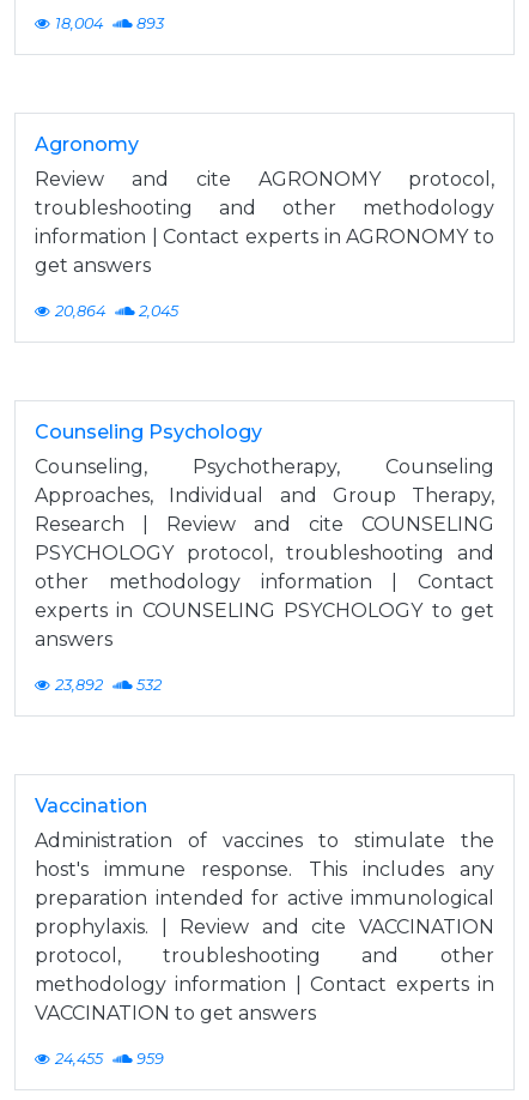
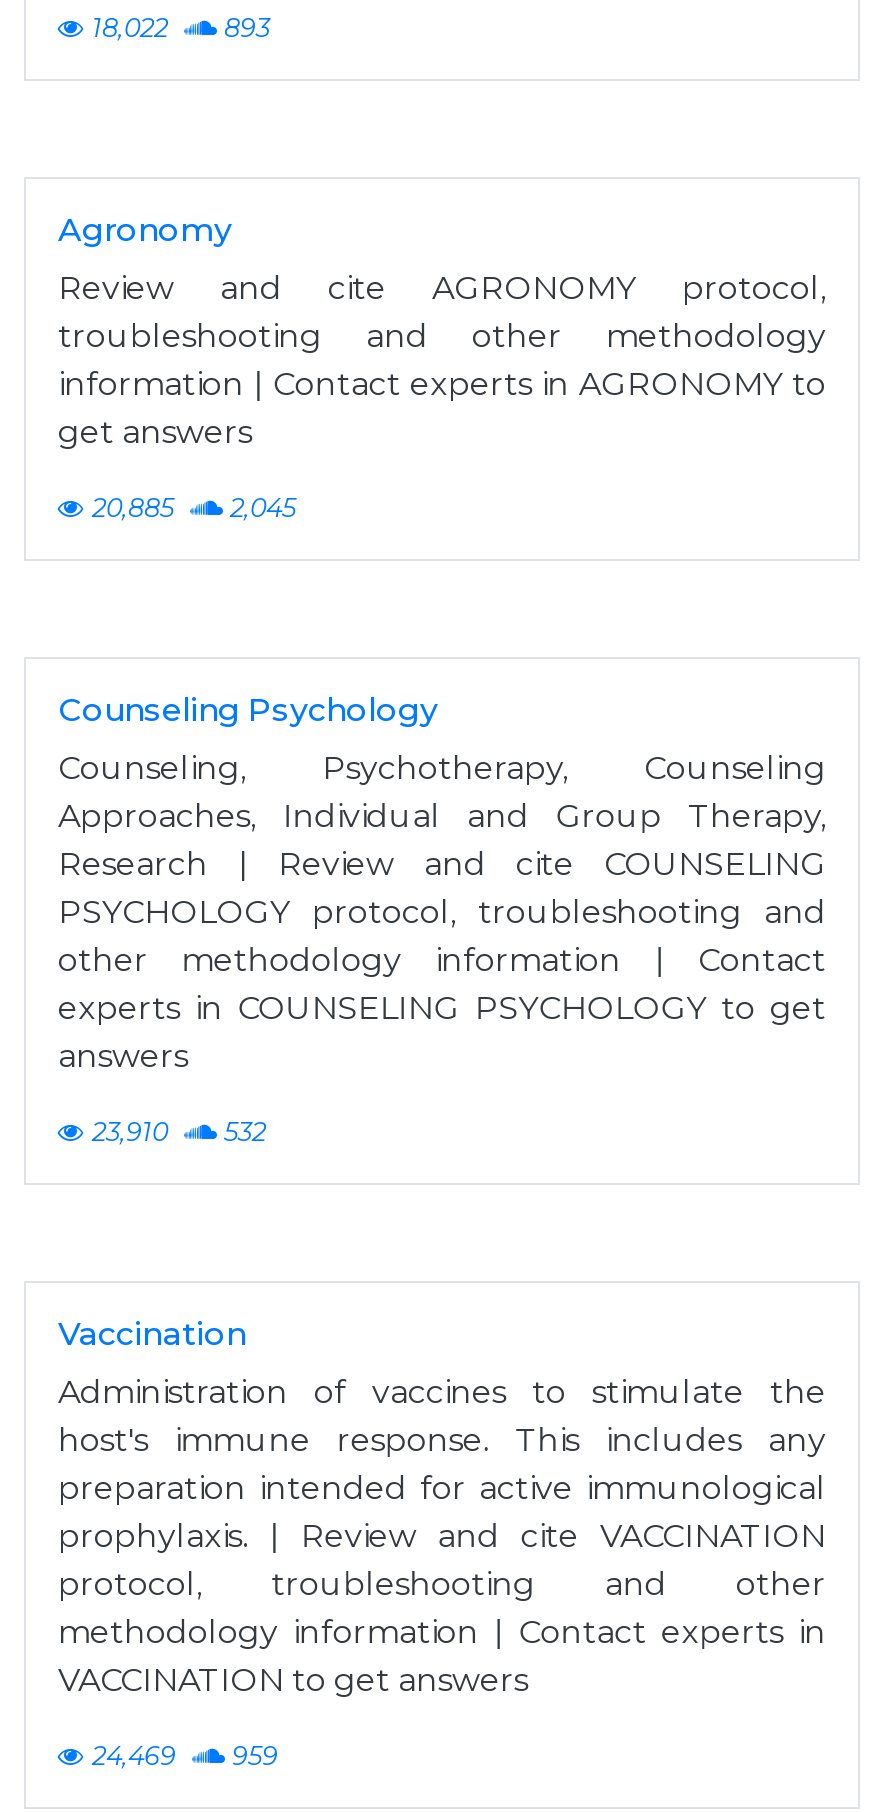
- 18,004 893
+ 18,022 893

- 20,864 2,045
+ 20,885 2,045

- 23,892 532
+ 23,910 532

- 24,455 959
+ 24,469 959
